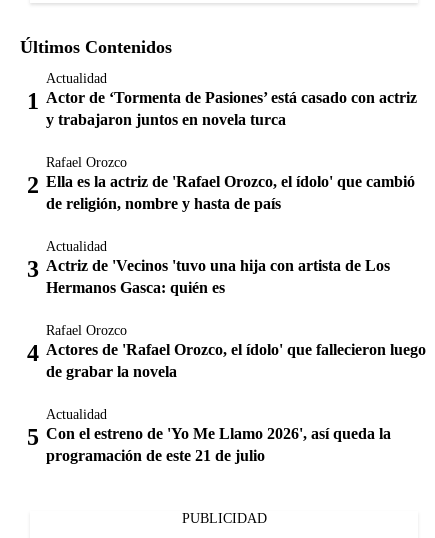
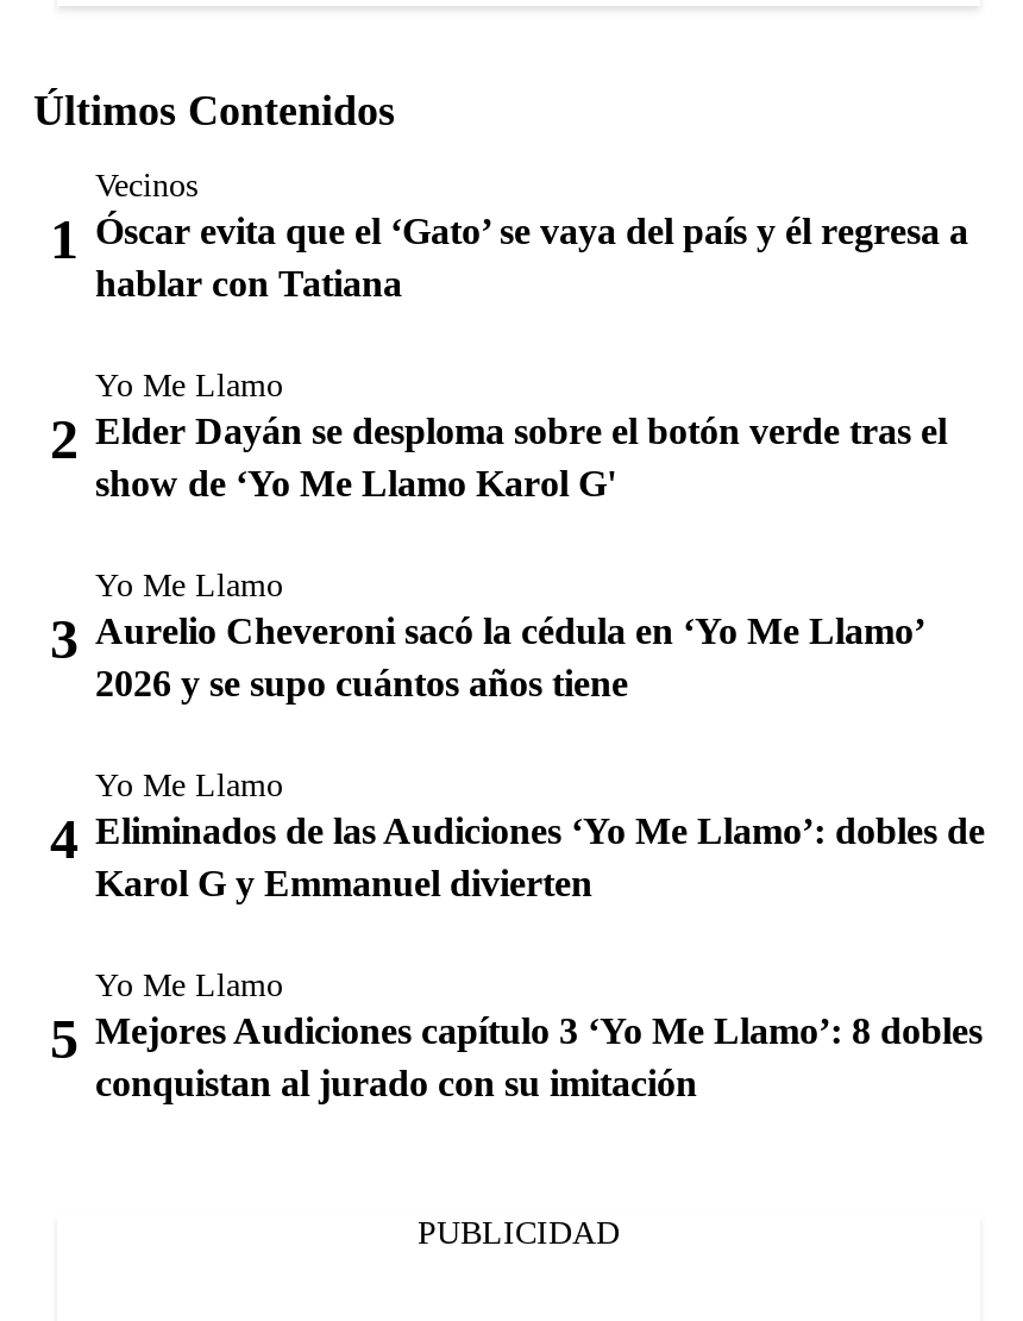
- Actualidad
- Actor de ‘Tormenta de Pasiones’ está casado con actriz
- y trabajaron juntos en novela turca
+ Vecinos
+ Óscar evita que el ‘Gato’ se vaya del país y él regresa a
+ hablar con Tatiana

- Rafael Orozco
- Ella es la actriz de 'Rafael Orozco, el ídolo' que cambió
- de religión, nombre y hasta de país
+ Yo Me Llamo
+ Elder Dayán se desploma sobre el botón verde tras el
+ show de ‘Yo Me Llamo Karol G'

- Actualidad
- Actriz de 'Vecinos 'tuvo una hija con artista de Los
- Hermanos Gasca: quién es
+ Yo Me Llamo
+ Aurelio Cheveroni sacó la cédula en ‘Yo Me Llamo’
+ 2026 y se supo cuántos años tiene

- Rafael Orozco
- Actores de 'Rafael Orozco, el ídolo' que fallecieron luego
- de grabar la novela
+ Yo Me Llamo
+ Eliminados de las Audiciones ‘Yo Me Llamo’: dobles de
+ Karol G y Emmanuel divierten

- Actualidad
- Con el estreno de 'Yo Me Llamo 2026', así queda la
- programación de este 21 de julio
+ Yo Me Llamo
+ Mejores Audiciones capítulo 3 ‘Yo Me Llamo’: 8 dobles
+ conquistan al jurado con su imitación
